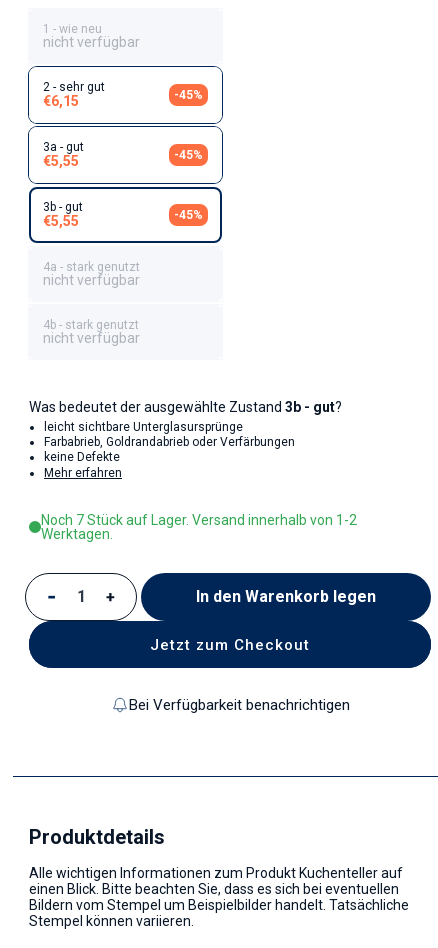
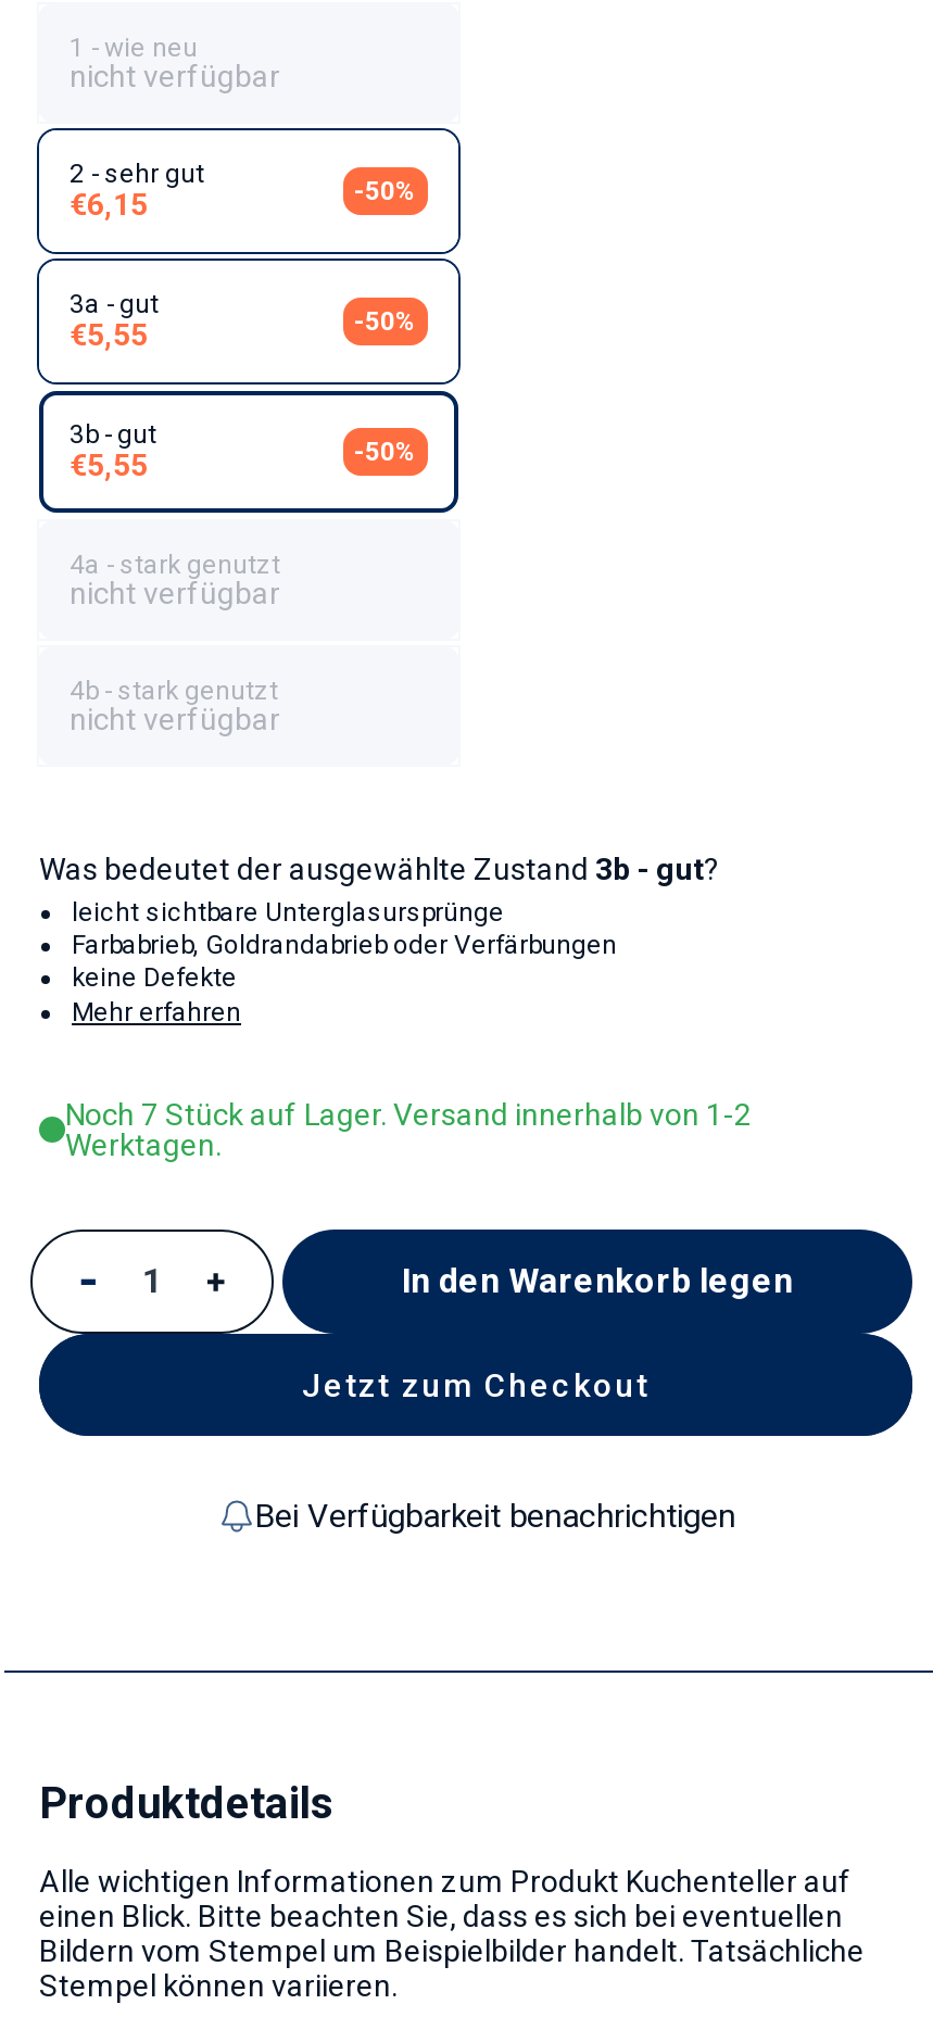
- -45%
+ -50%

- -45%
+ -50%

- -45%
+ -50%
